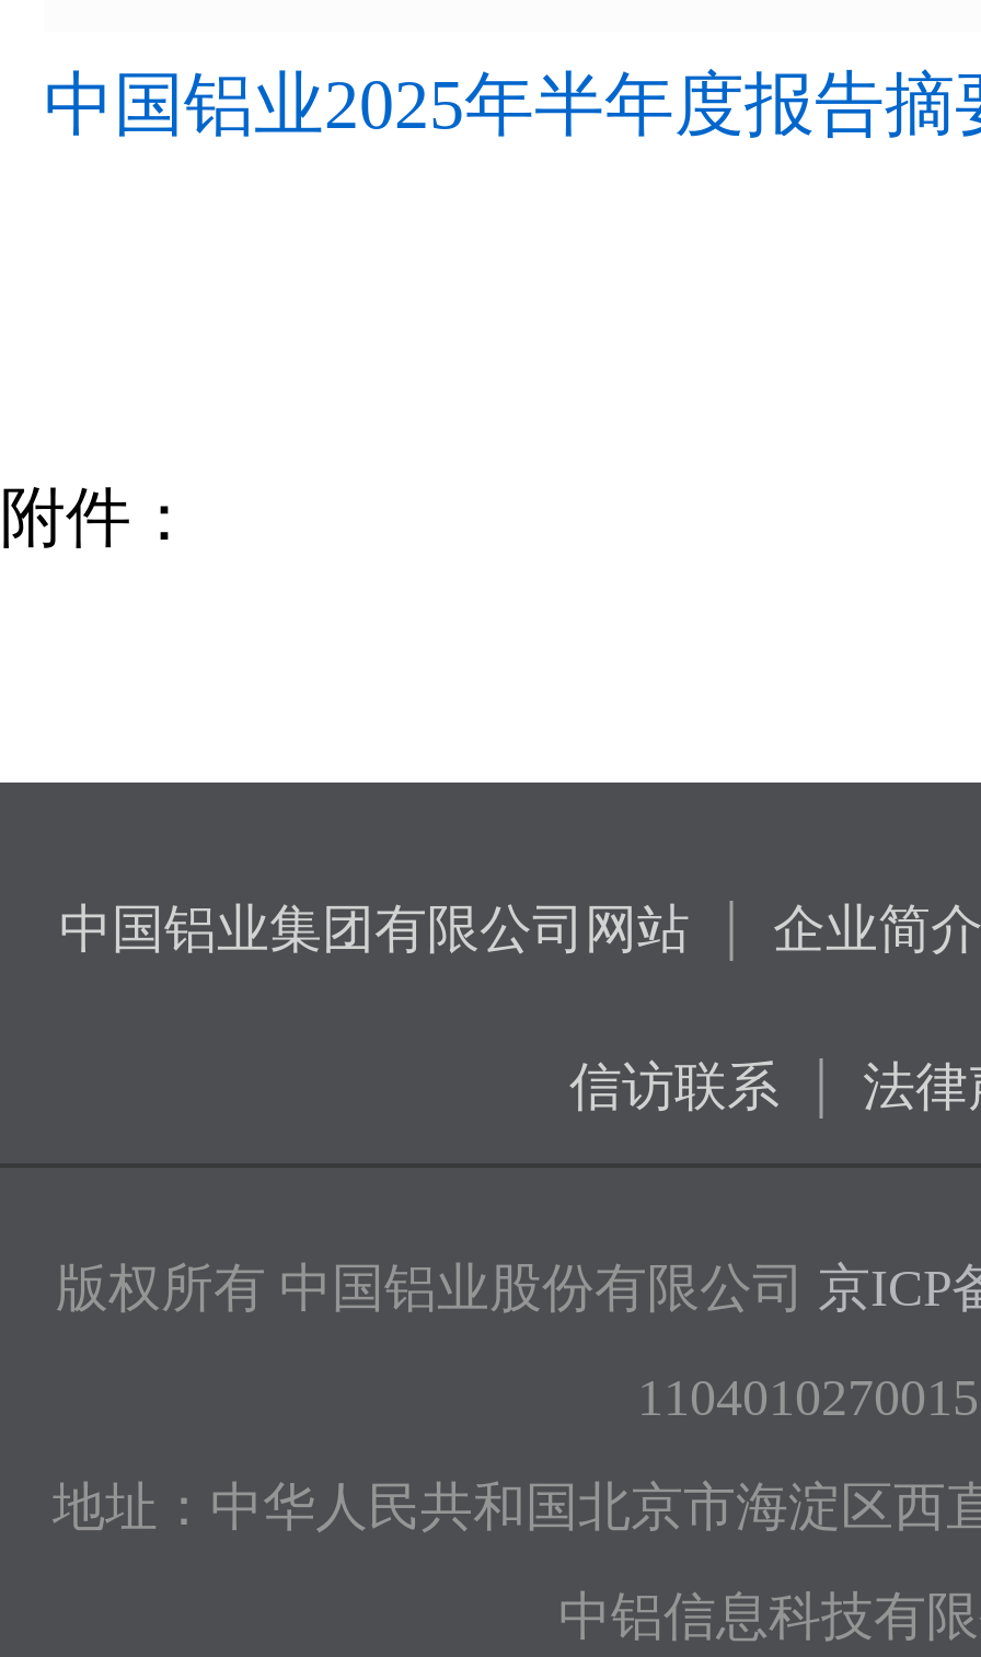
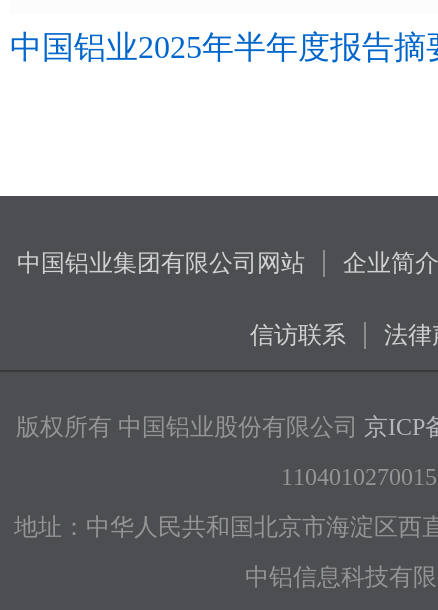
- 附件：
